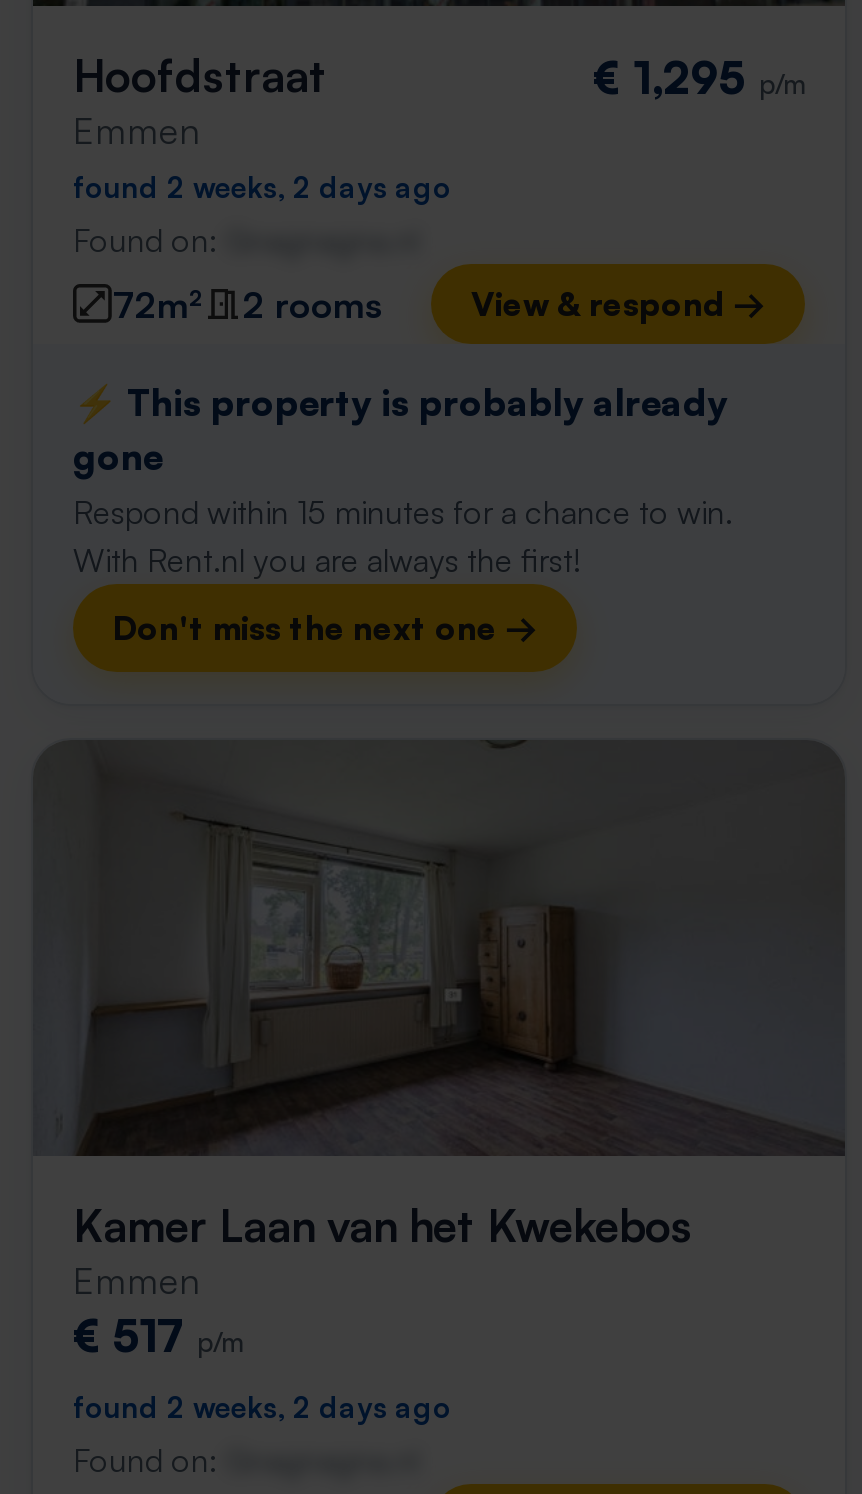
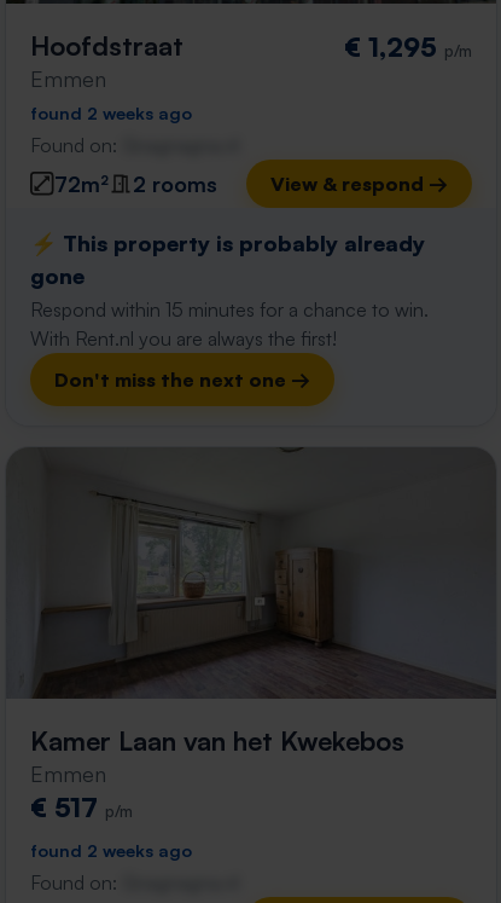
- found 2 weeks, 2 days ago
+ found 2 weeks ago

- found 2 weeks, 2 days ago
+ found 2 weeks ago
